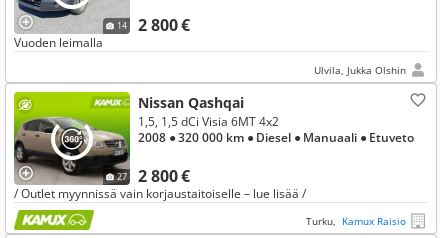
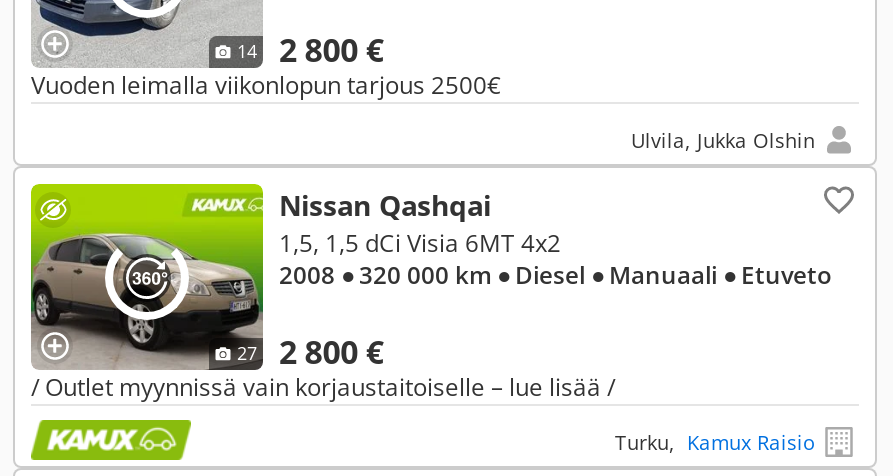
- Vuoden leimalla
+ Vuoden leimalla viikonlopun tarjous 2500€
